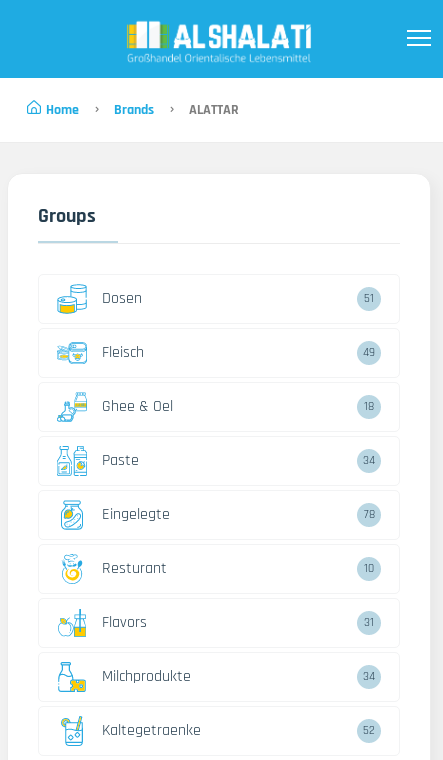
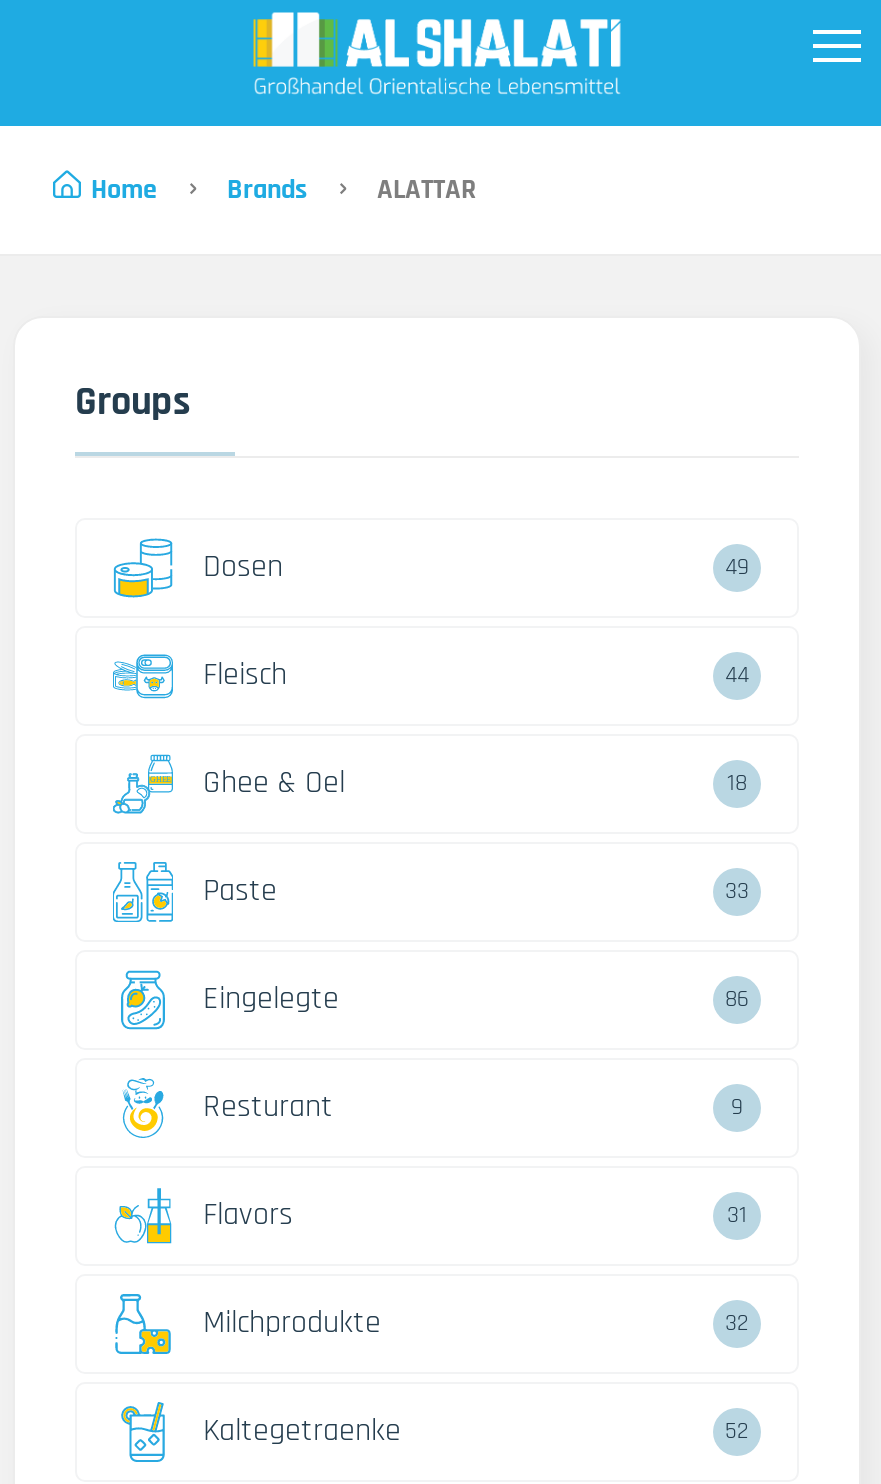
- 51
+ 49

- 49
+ 44

- 34
+ 33

- 78
+ 86

- 10
+ 9

- 34
+ 32
